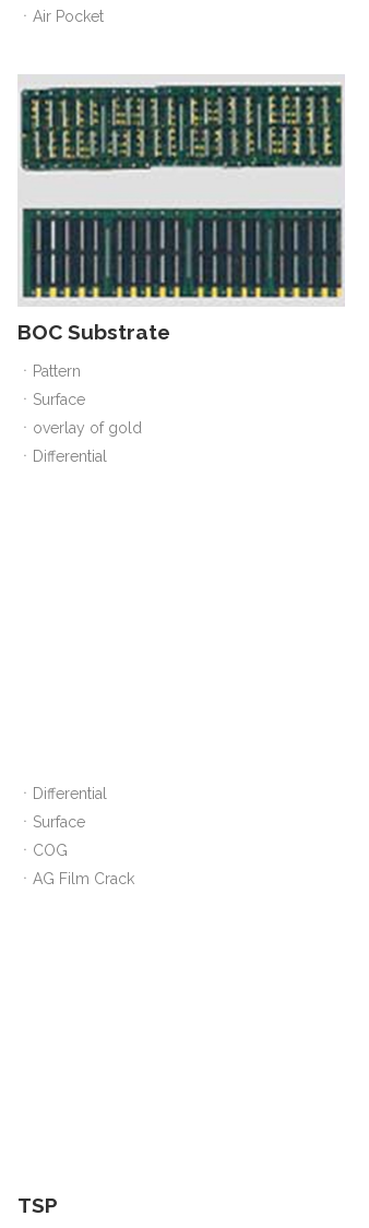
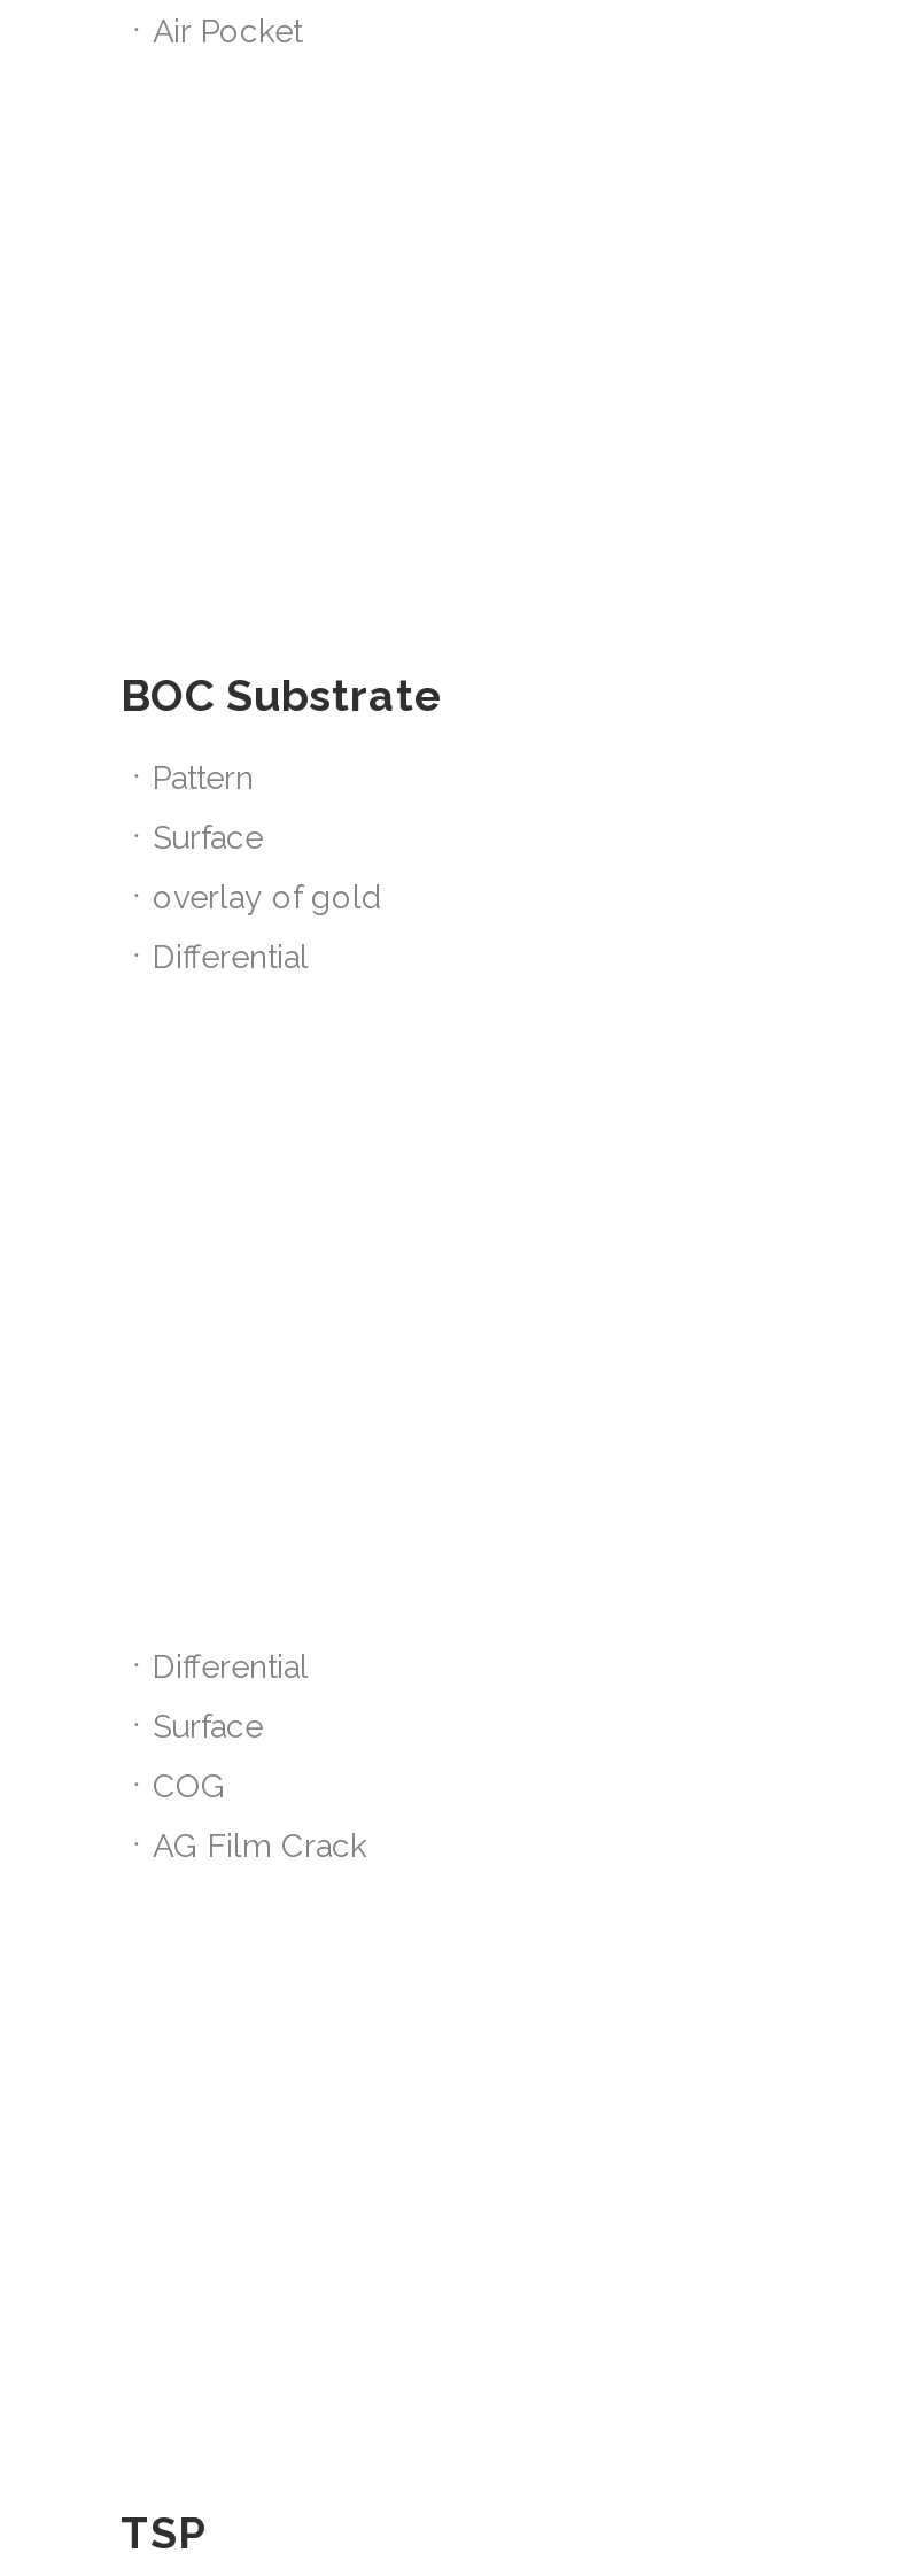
- [image]
